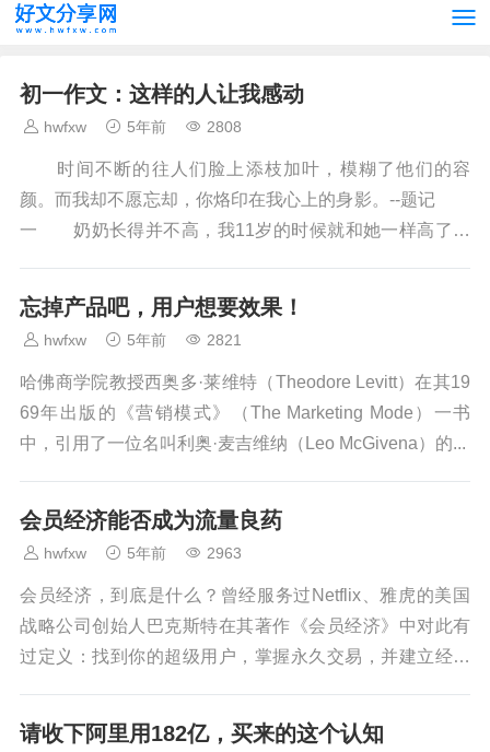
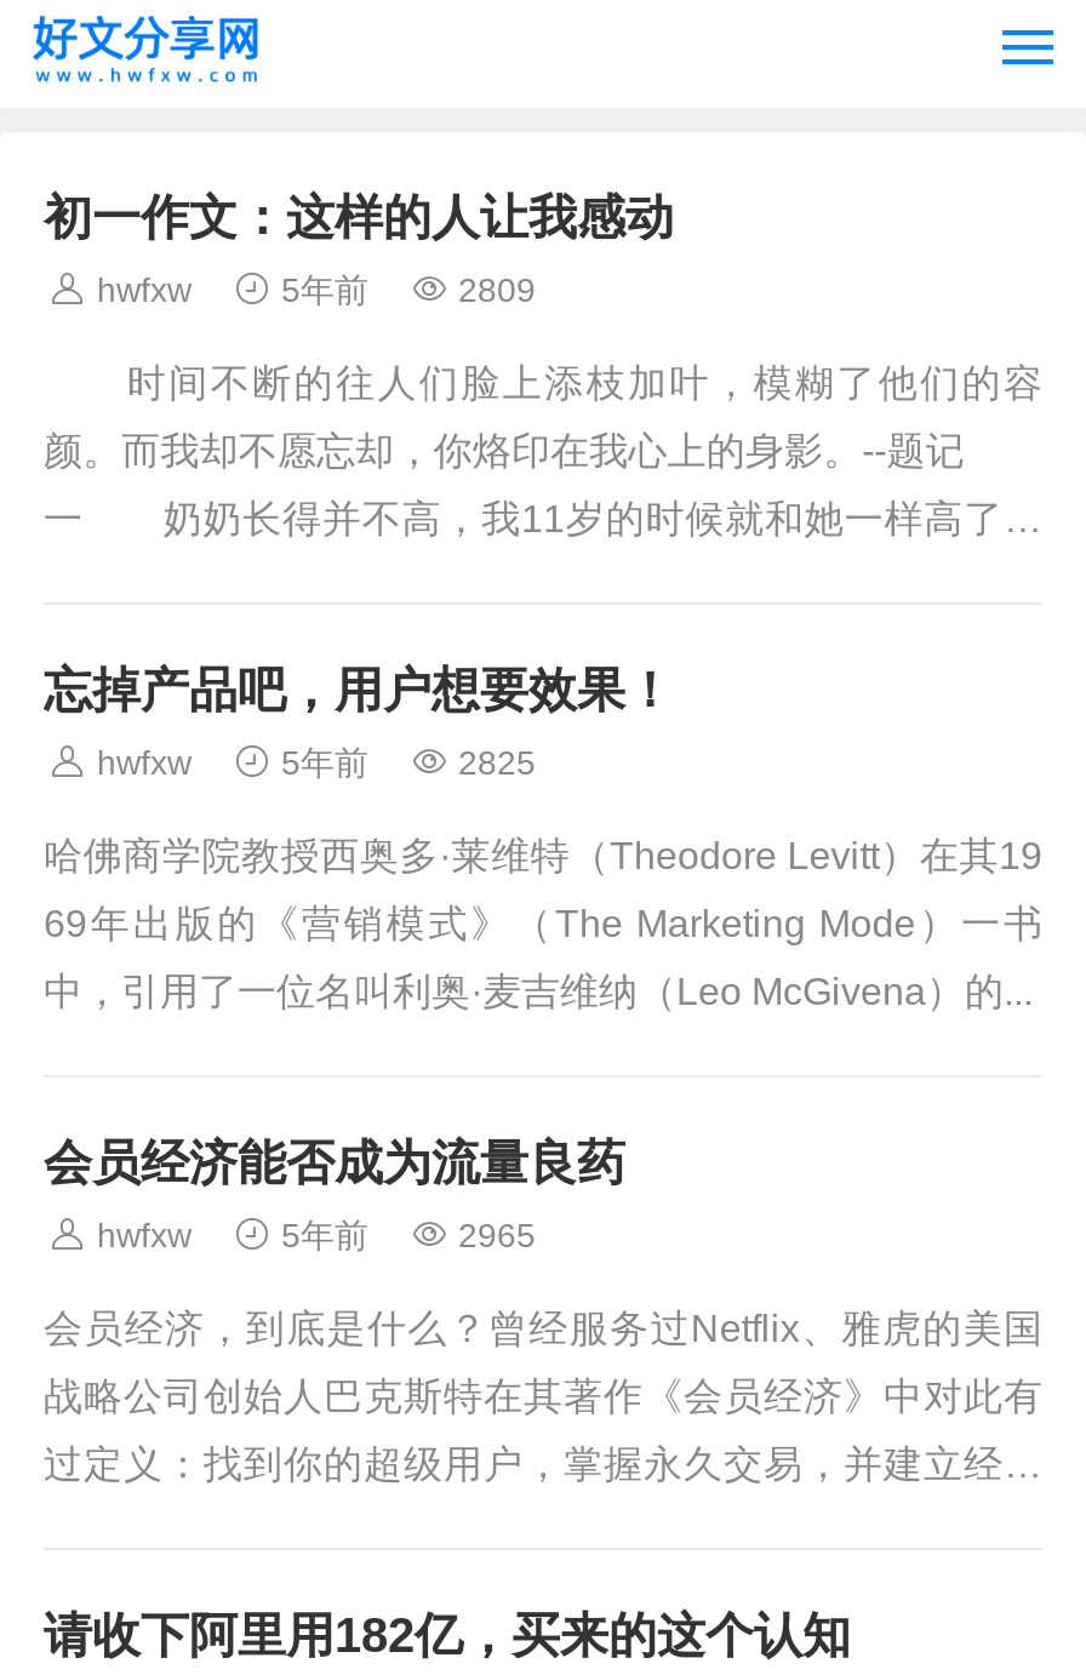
- 2808
+ 2809

- 2821
+ 2825

- 2963
+ 2965
